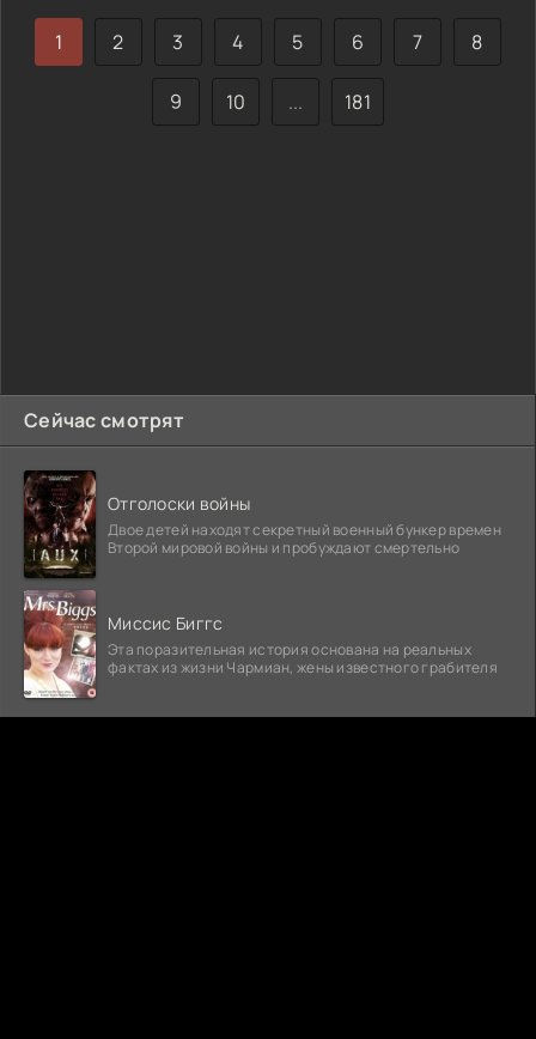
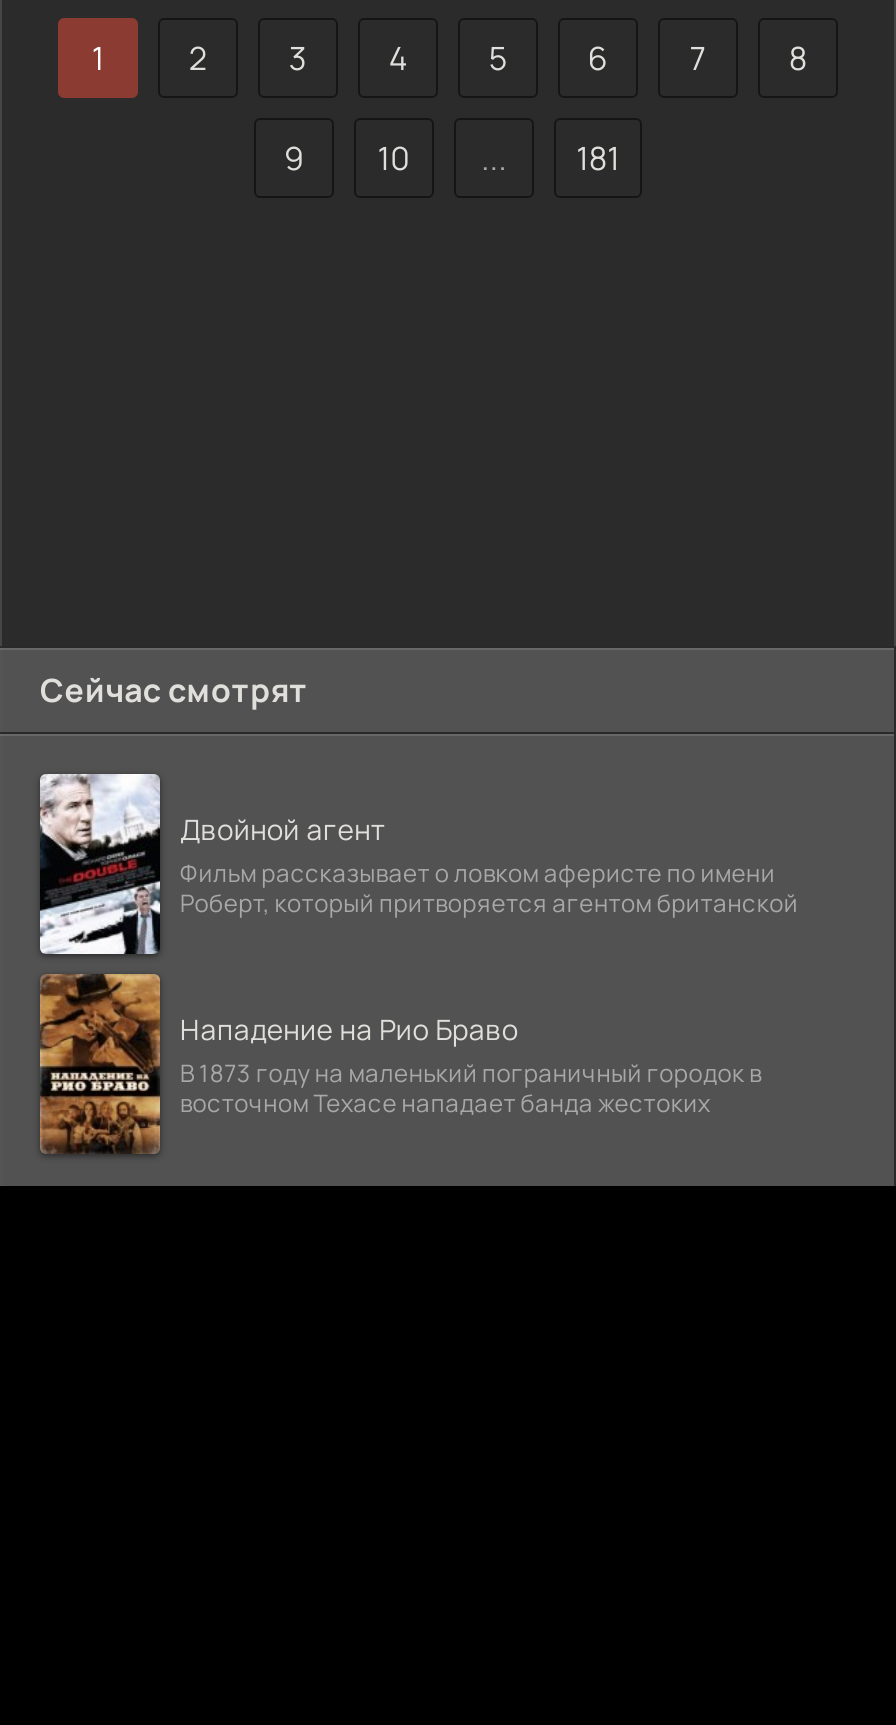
- [image]
- Отголоски войны
- Двое детей находят секретный военный бункер времен
- Второй мировой войны и пробуждают смертельно
+ [image]
+ Двойной агент
+ Фильм рассказывает о ловком аферисте по имени
+ Роберт, который притворяется агентом британской

- [image]
- Миссис Биггс
- Эта поразительная история основана на реальных
- фактах из жизни Чармиан, жены известного грабителя
+ [image]
+ Нападение на Рио Браво
+ В 1873 году на маленький пограничный городок в
+ восточном Техасе нападает банда жестоких
